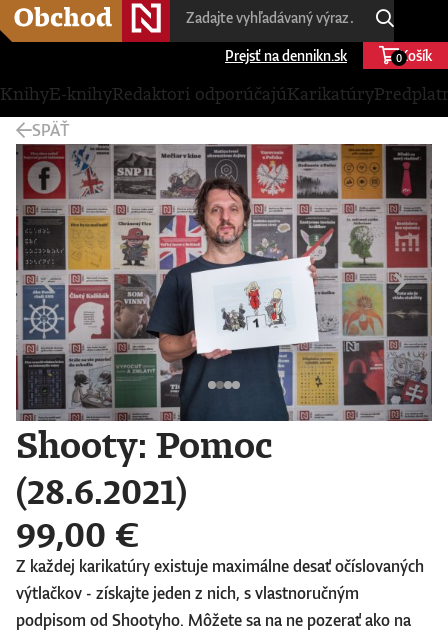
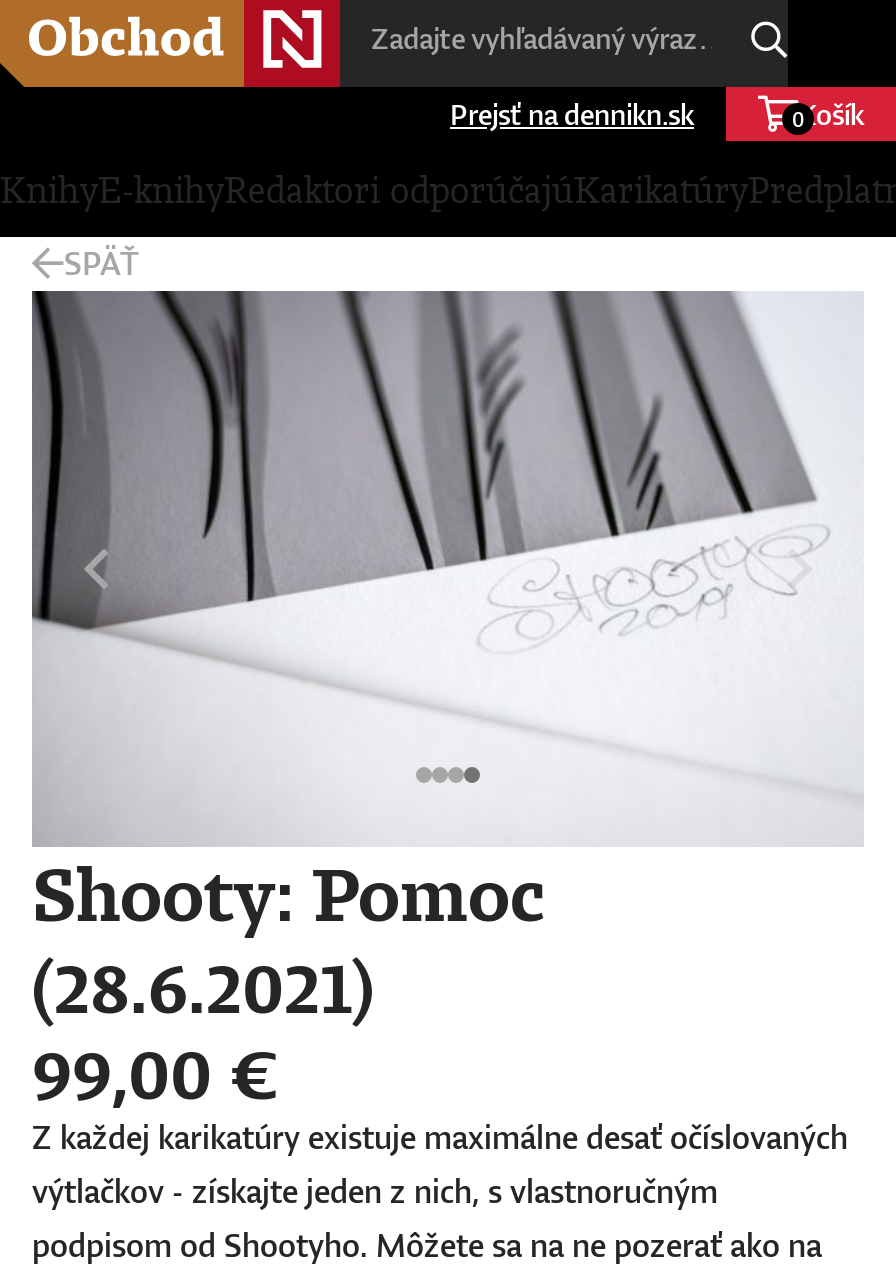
- [image]
+ [image]
